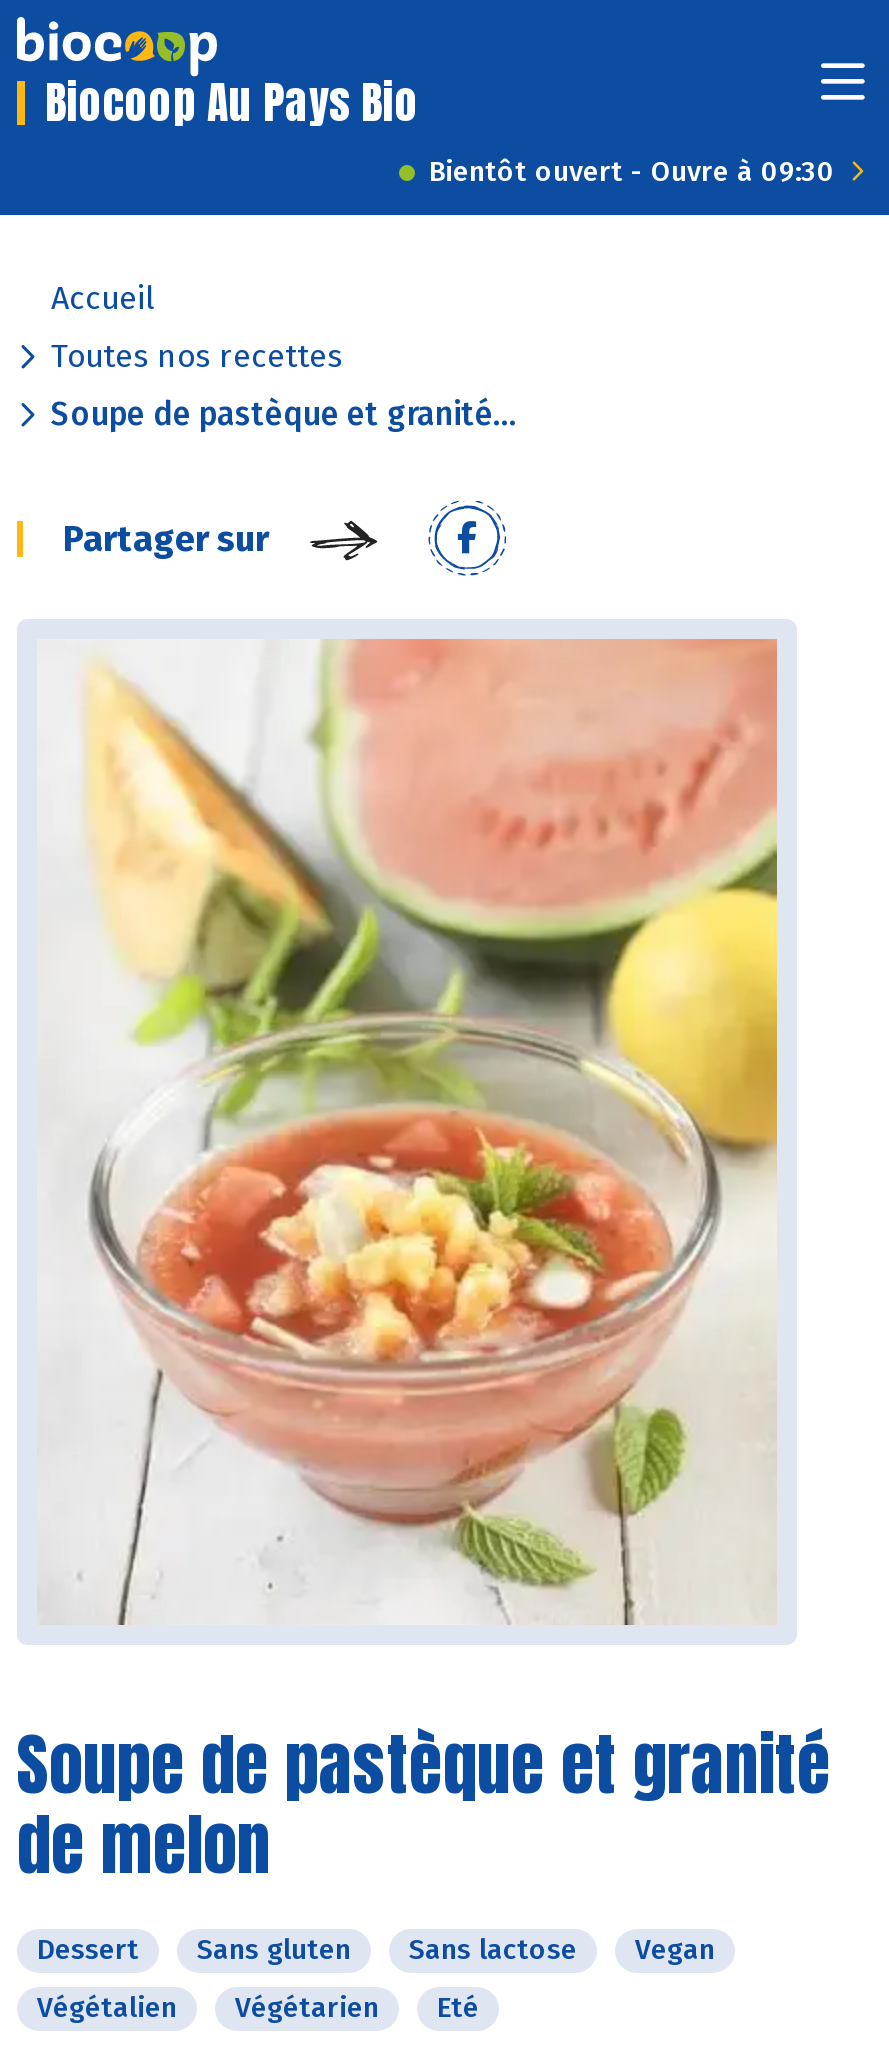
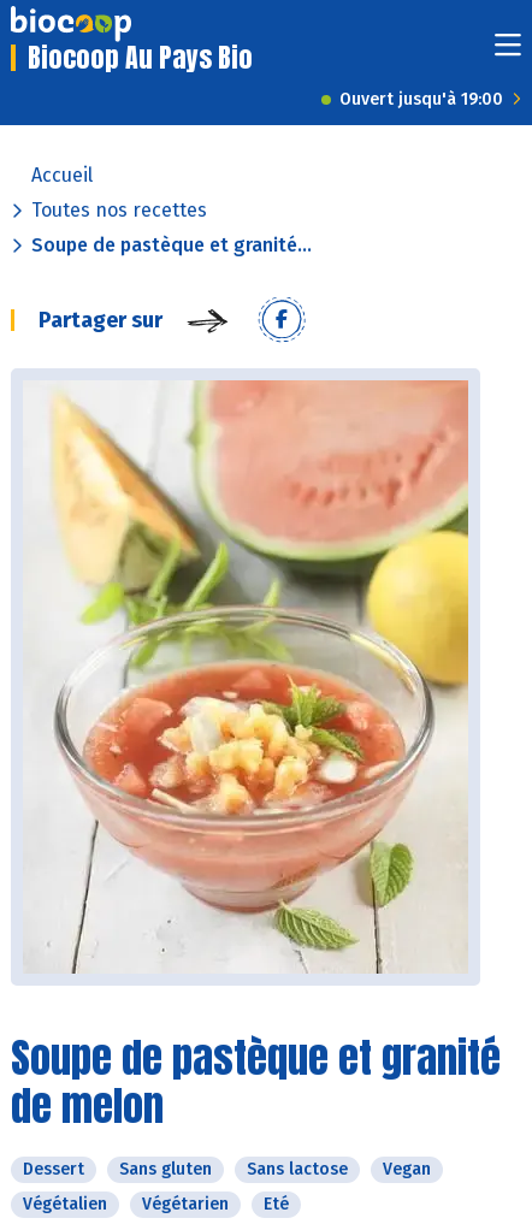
- Bientôt ouvert - Ouvre à 09:30
+ Ouvert jusqu'à 19:00
